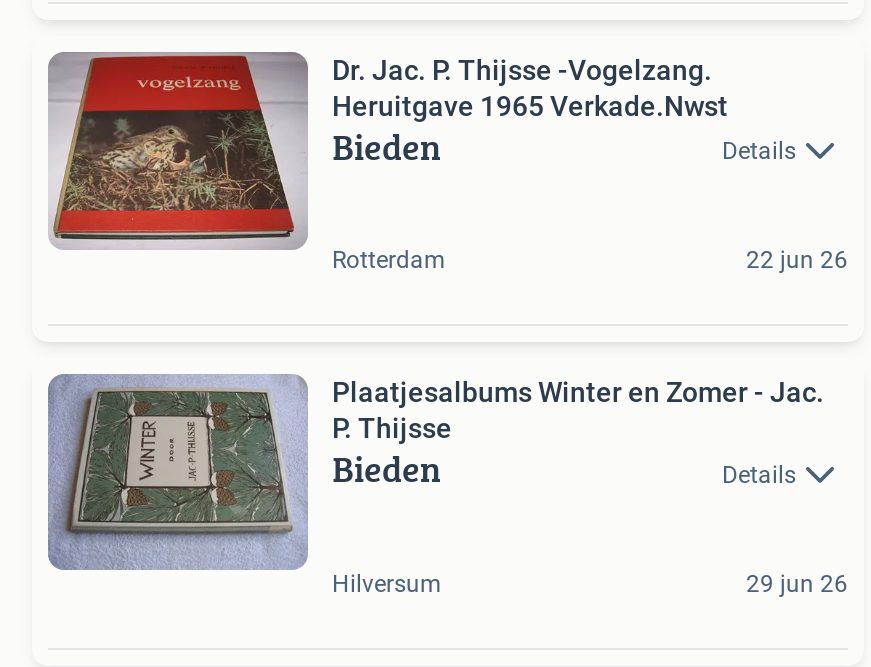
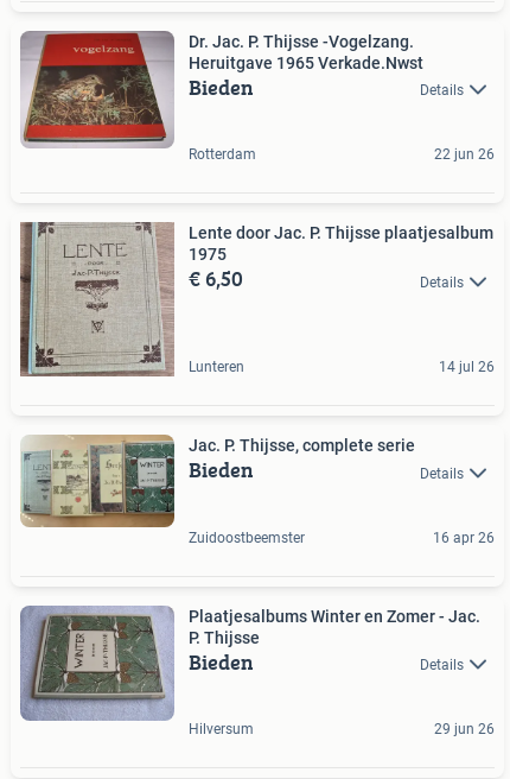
+ [image]
+ Lente door Jac. P. Thijsse plaatjesalbum
+ 1975
+ € 6,50
+ Details

+ [image]
+ Jac. P. Thijsse, complete serie
+ Bieden
+ Details

+ Lunteren
+ 14 jul 26

+ Zuidoostbeemster
+ 16 apr 26
